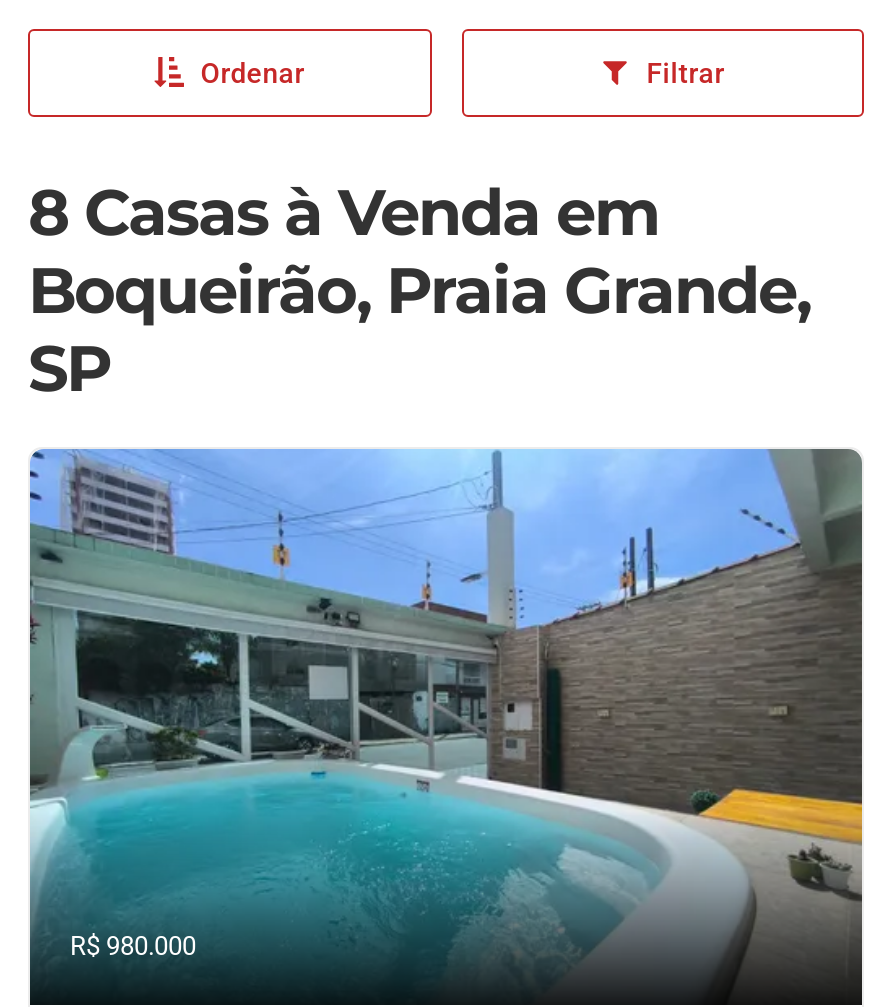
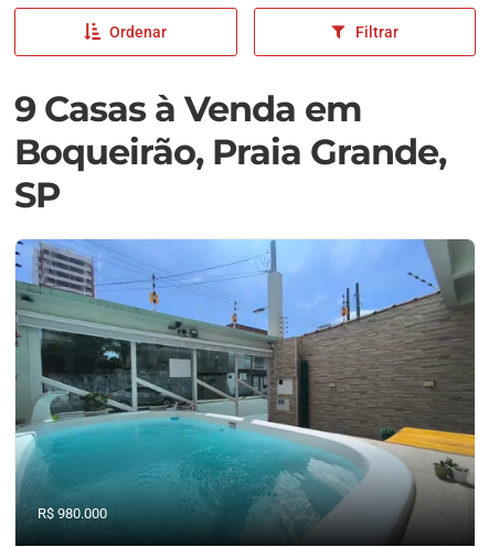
- 8 Casas à Venda em
+ 9 Casas à Venda em
